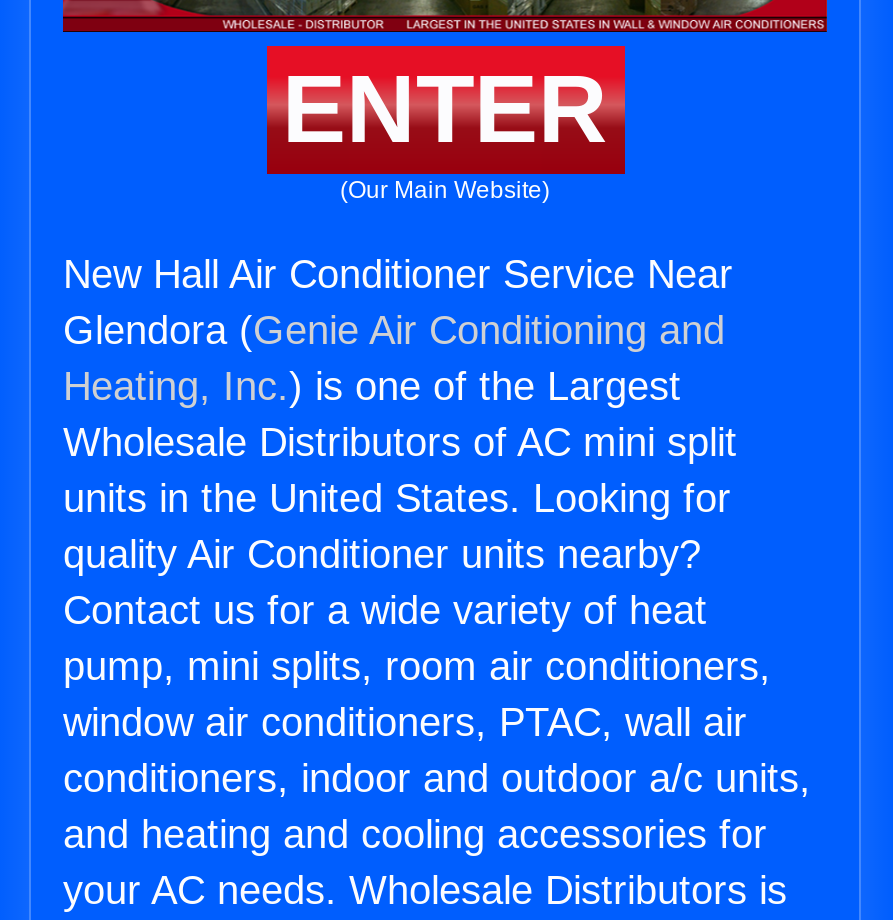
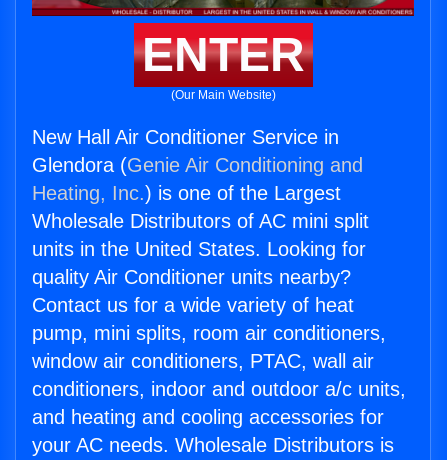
- New Hall Air Conditioner Service Near
+ New Hall Air Conditioner Service in
